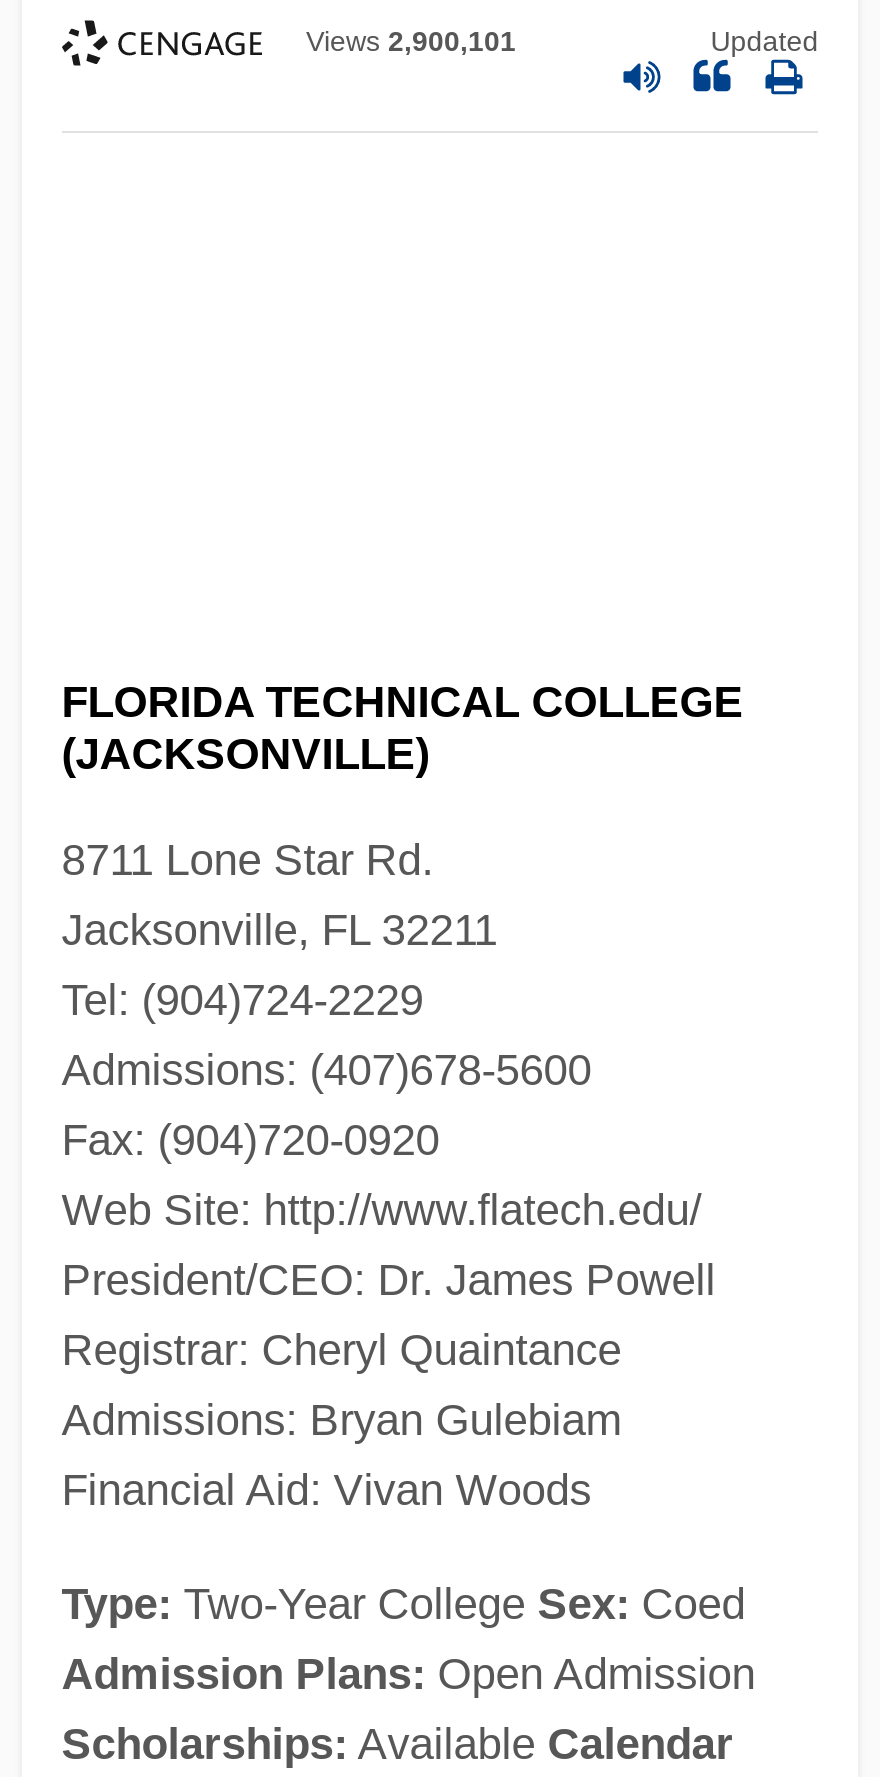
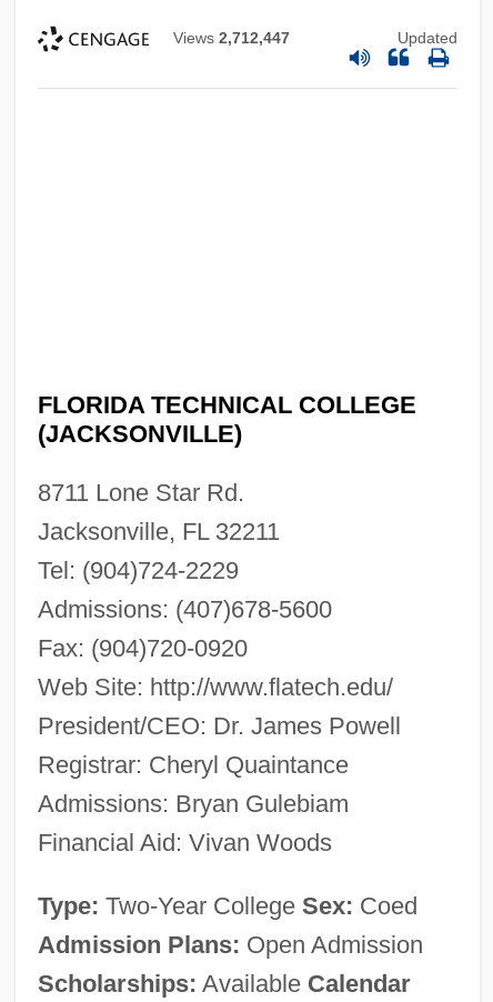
- Views 2,900,101
+ Views 2,712,447
